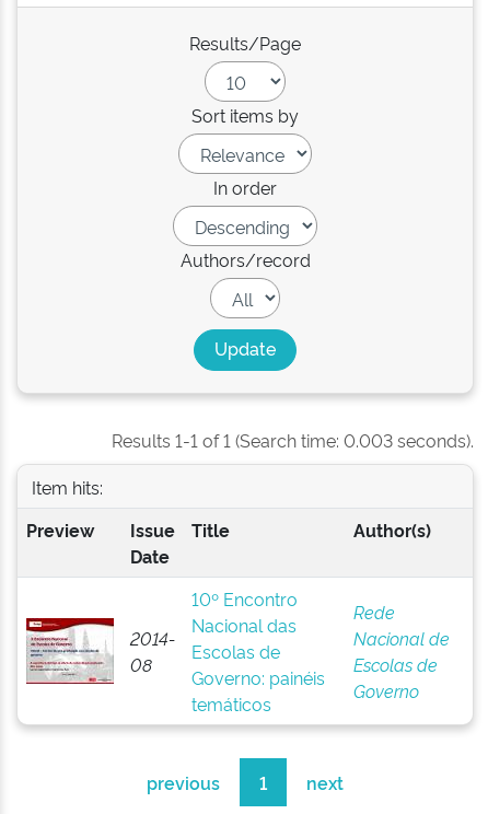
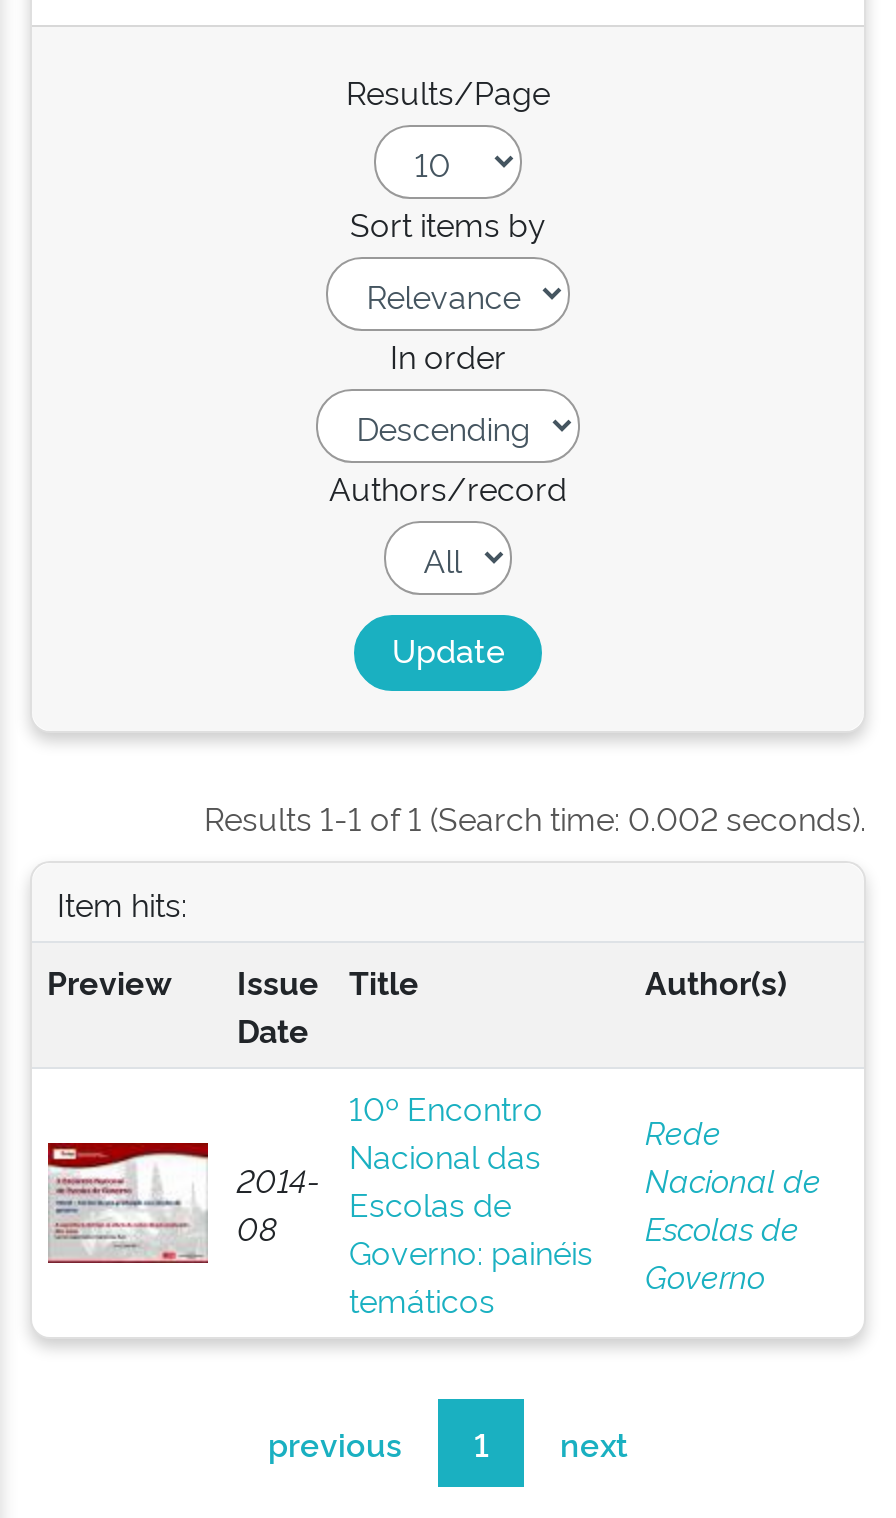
- Results 1-1 of 1 (Search time: 0.003 seconds).
+ Results 1-1 of 1 (Search time: 0.002 seconds).
